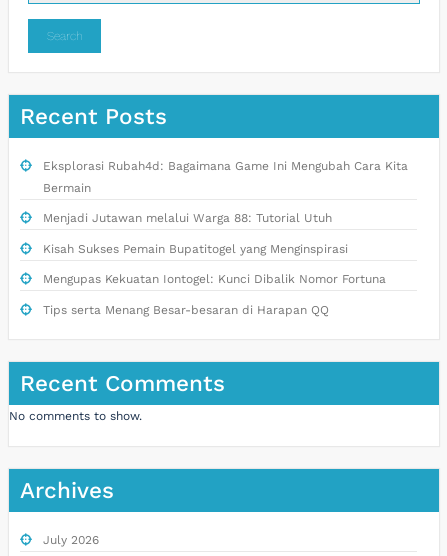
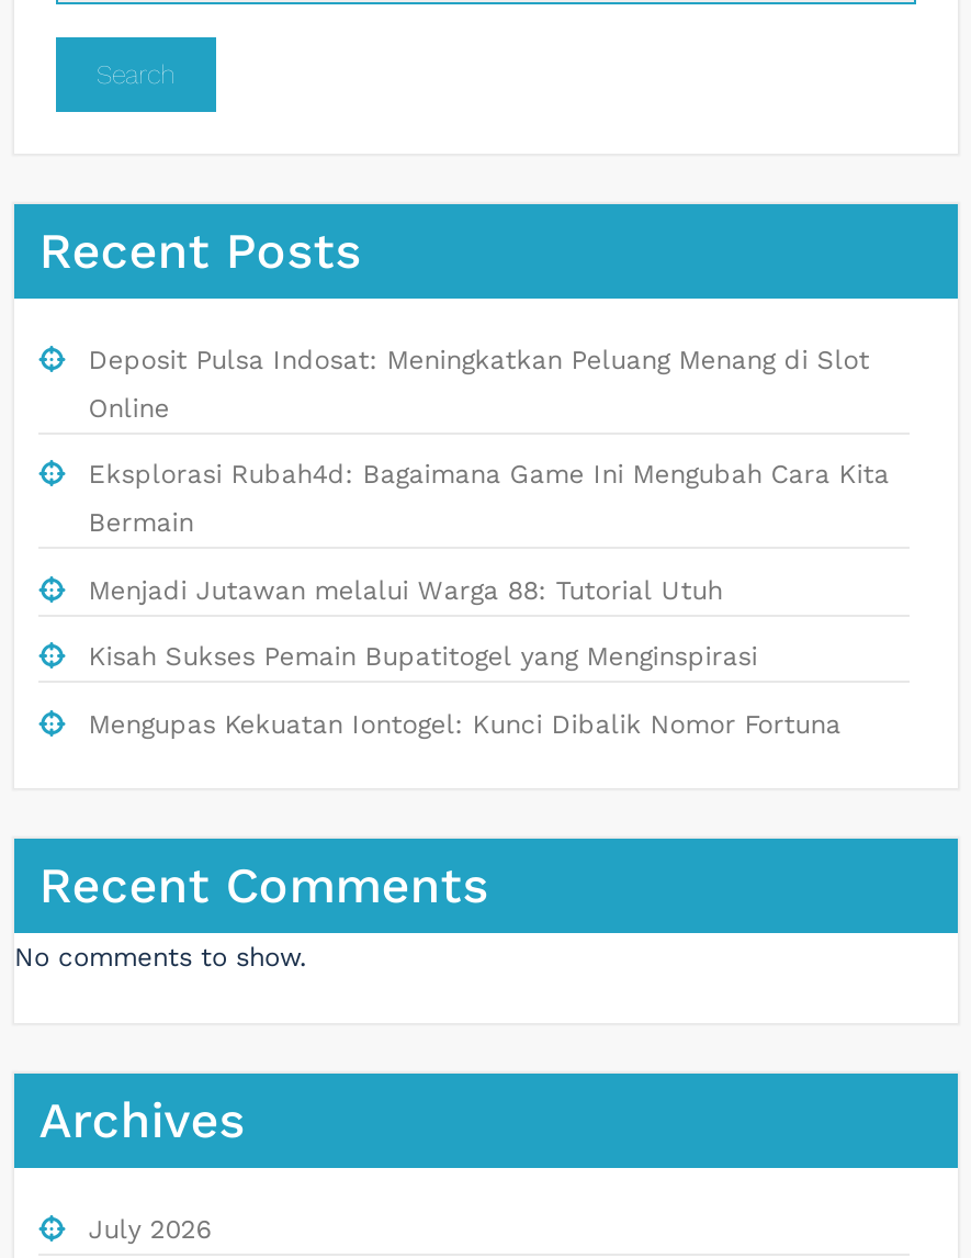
+ Deposit Pulsa Indosat: Meningkatkan Peluang Menang di Slot
+ Online

moved down: Eksplorasi Rubah4d: Bagaimana Game Ini Mengubah Cara Kita | Bermain | Menjadi Jutawan melalui Warga 88: Tutorial Utuh | Kisah Sukses Pemain Bupatitogel yang Menginspirasi | Mengupas Kekuatan Iontogel: Kunci Dibalik Nomor Fortuna

- Tips serta Menang Besar-besaran di Harapan QQ
